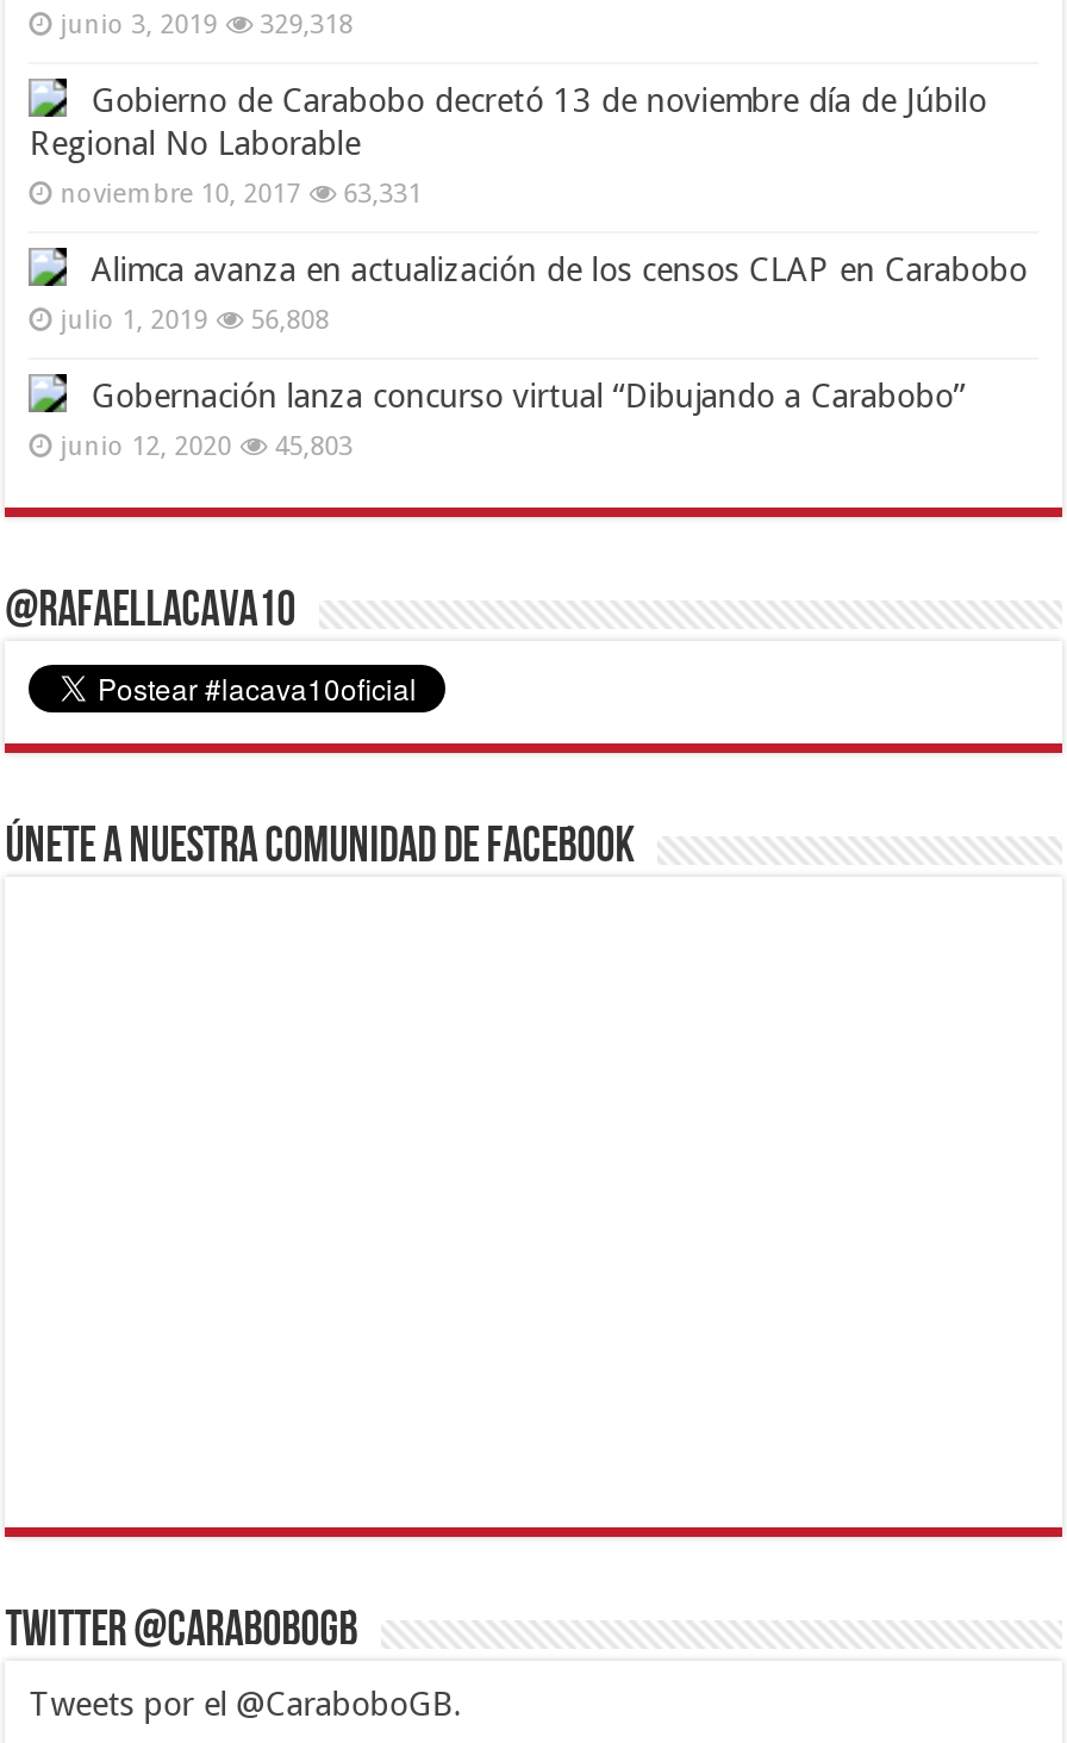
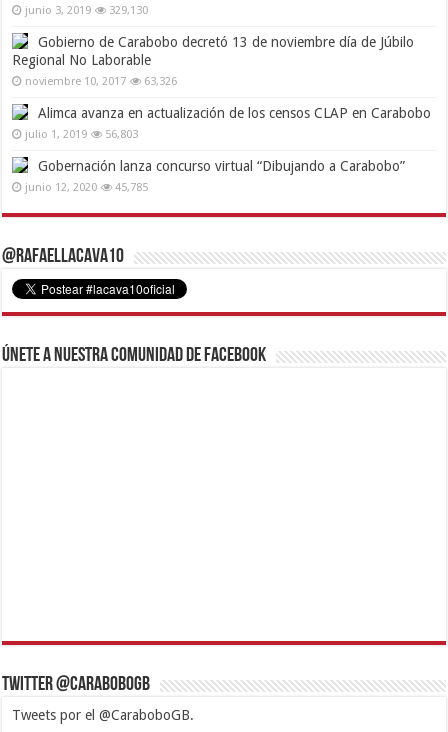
- junio 3, 2019 329,318
+ junio 3, 2019 329,130

- noviembre 10, 2017 63,331
+ noviembre 10, 2017 63,326

- julio 1, 2019 56,808
+ julio 1, 2019 56,803

- junio 12, 2020 45,803
+ junio 12, 2020 45,785
